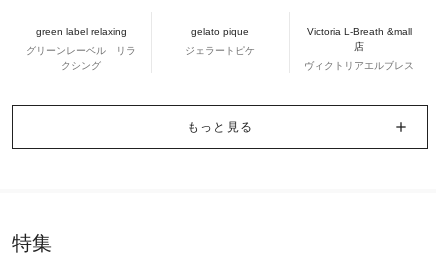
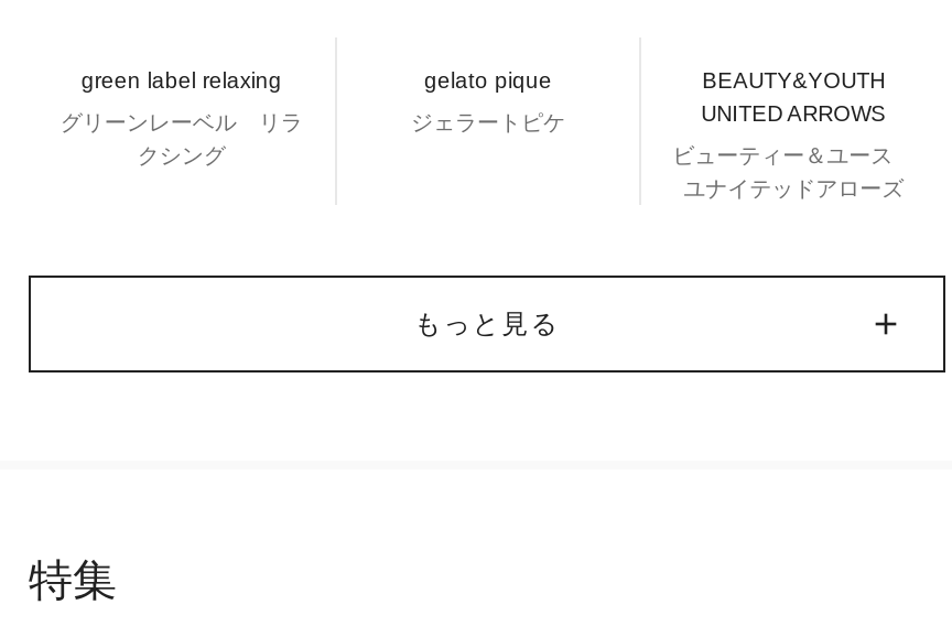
- Victoria L-Breath &mall
- 店
+ BEAUTY&YOUTH
+ UNITED ARROWS

- ヴィクトリアエルブレス
+ ビューティー＆ユース
+ ユナイテッドアローズ
